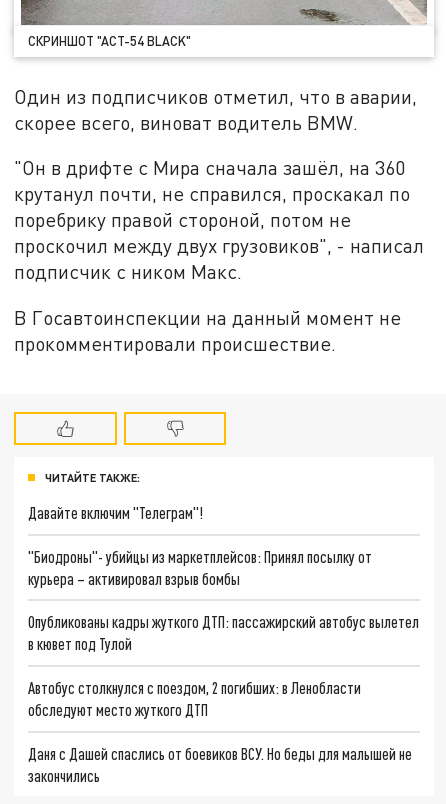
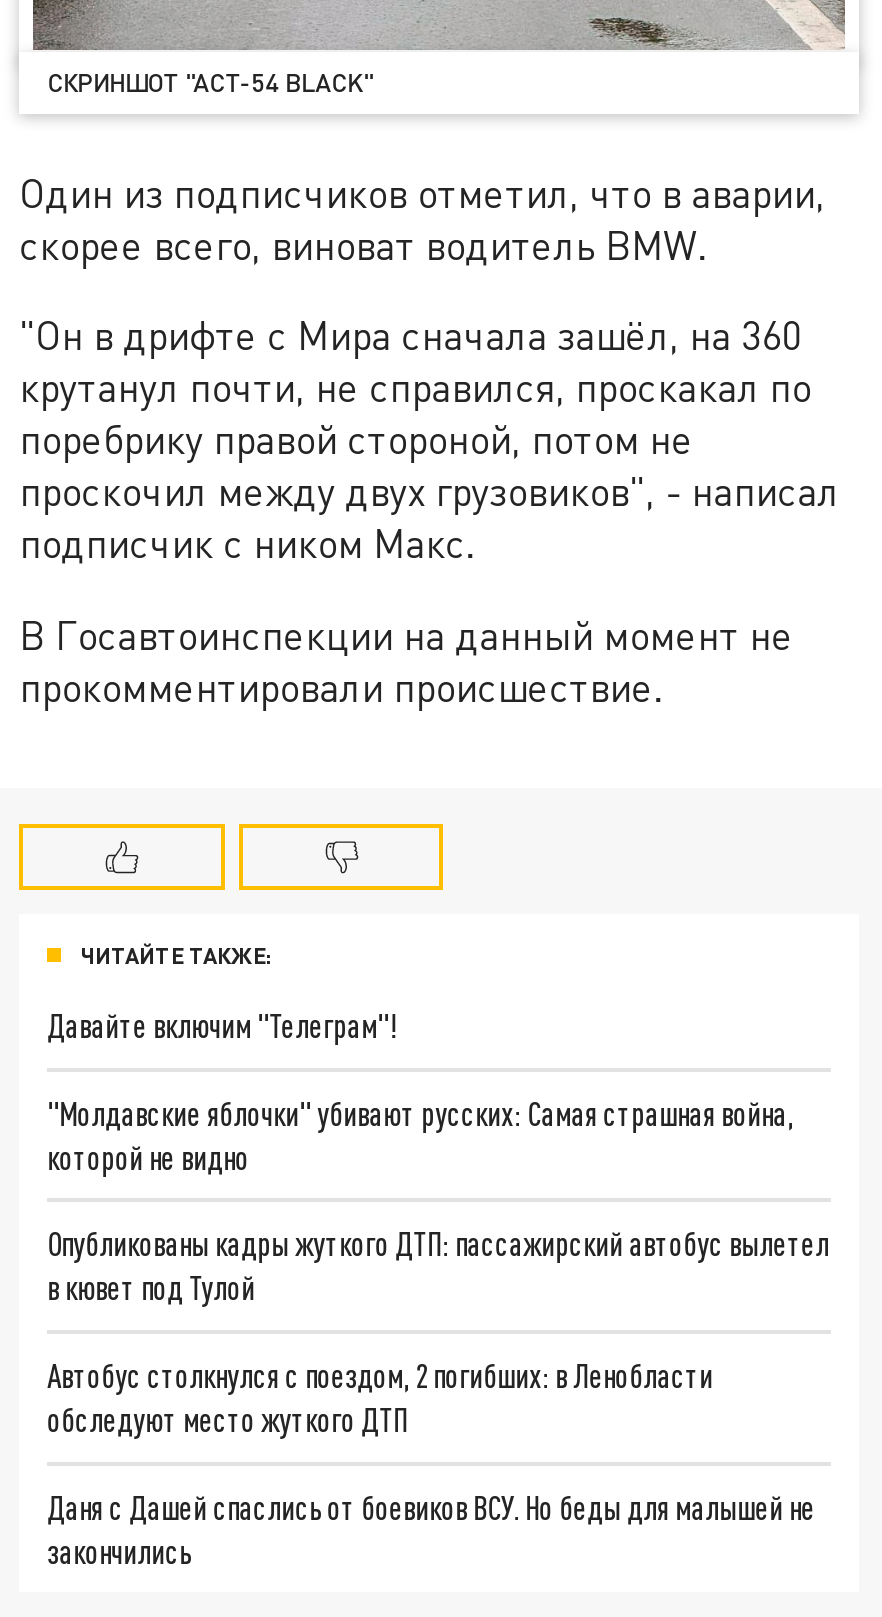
- "Биодроны"- убийцы из маркетплейсов: Принял посылку от
- курьера – активировал взрыв бомбы
+ "Молдавские яблочки" убивают русских: Самая страшная война,
+ которой не видно
